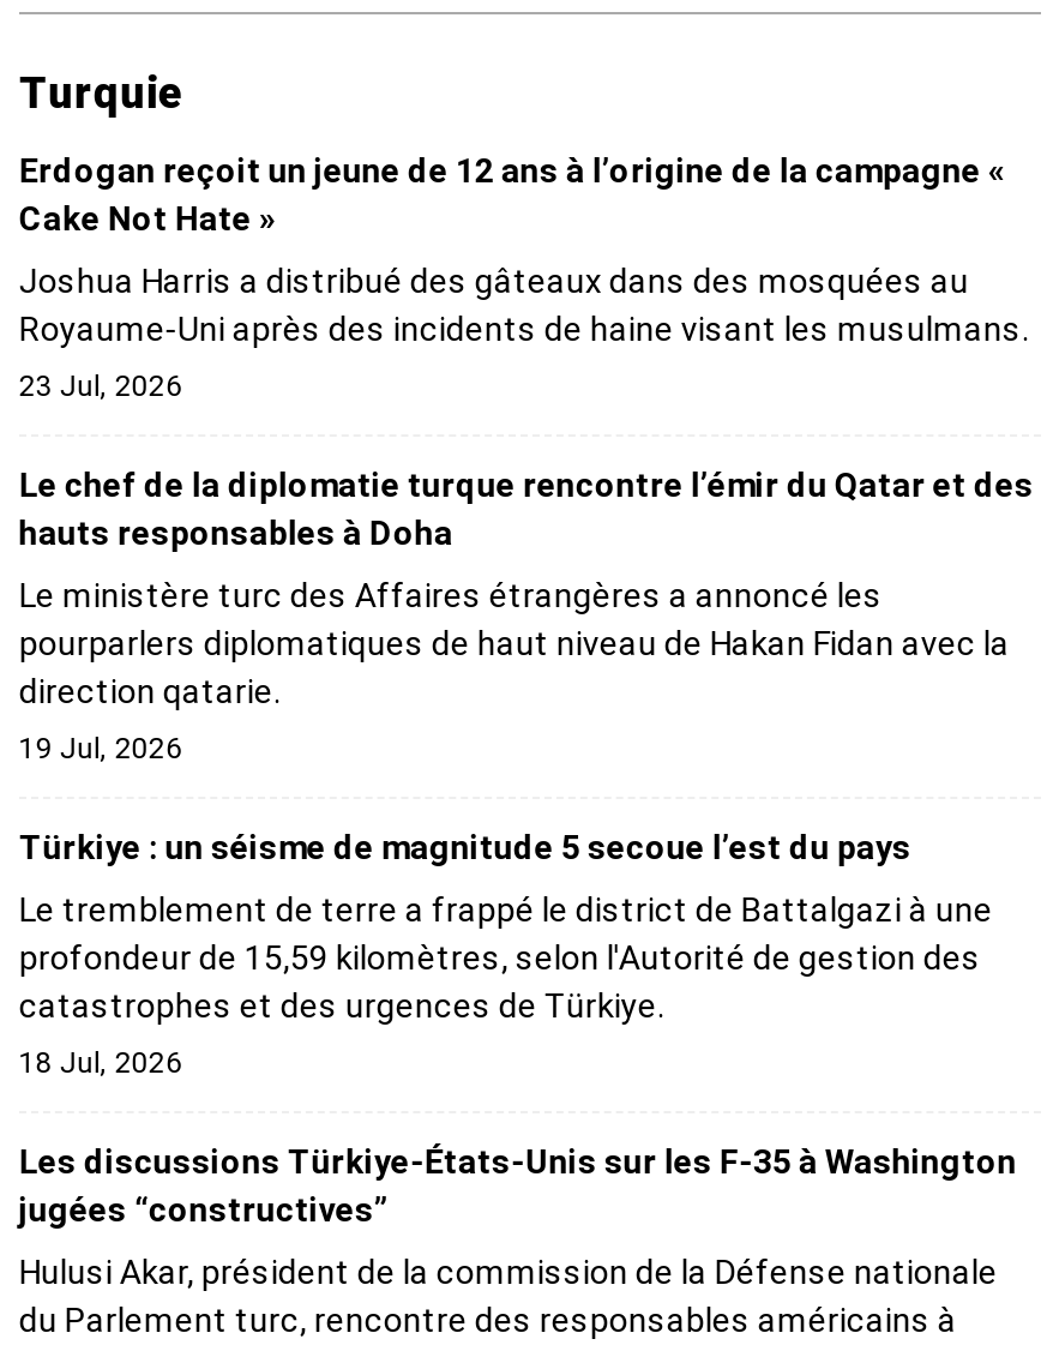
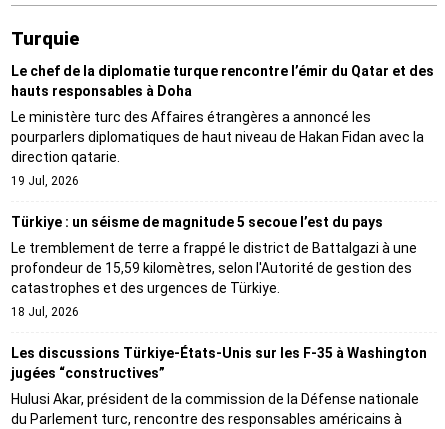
- Erdogan reçoit un jeune de 12 ans à l’origine de la campagne «
- Cake Not Hate »
- Joshua Harris a distribué des gâteaux dans des mosquées au
- Royaume-Uni après des incidents de haine visant les musulmans.
- 23 Jul, 2026
